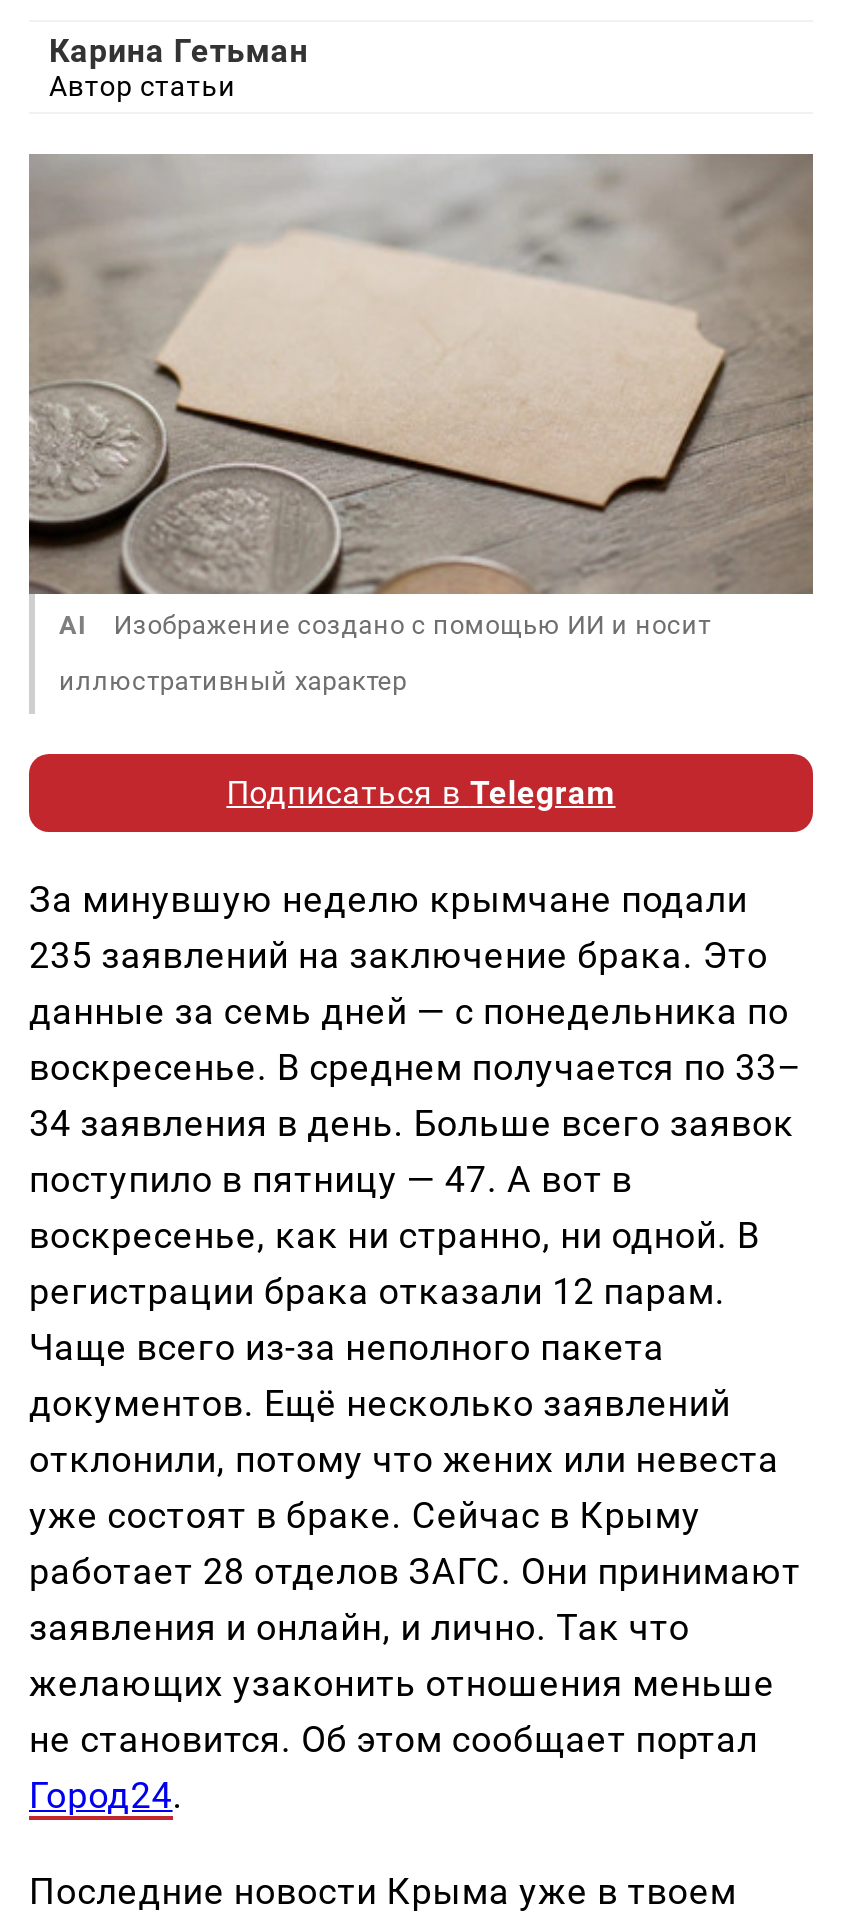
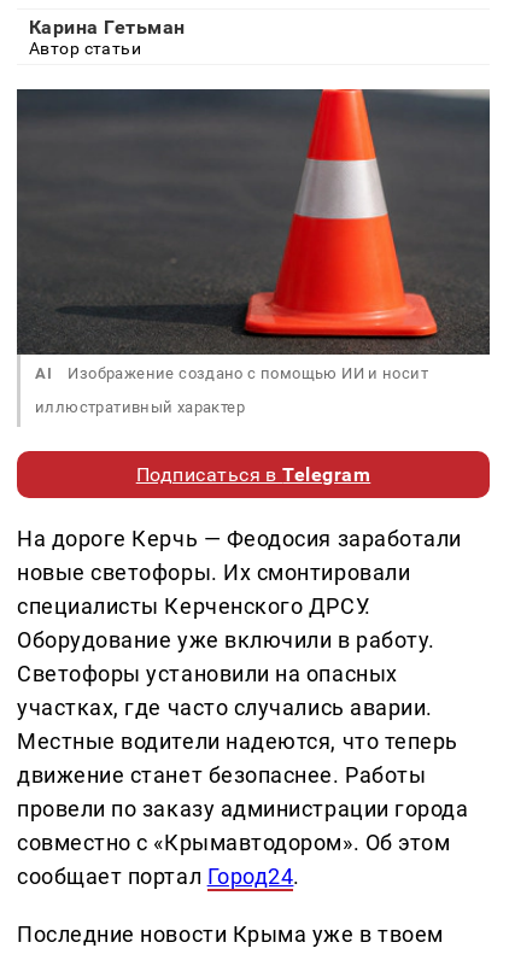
- [image]
+ [image]

- За минувшую неделю крымчане подали
- 235 заявлений на заключение брака. Это
- данные за семь дней — с понедельника по
- воскресенье. В среднем получается по 33–
- 34 заявления в день. Больше всего заявок
- поступило в пятницу — 47. А вот в
- воскресенье, как ни странно, ни одной. В
- регистрации брака отказали 12 парам.
- Чаще всего из-за неполного пакета
- документов. Ещё несколько заявлений
- отклонили, потому что жених или невеста
- уже состоят в браке. Сейчас в Крыму
- работает 28 отделов ЗАГС. Они принимают
- заявления и онлайн, и лично. Так что
- желающих узаконить отношения меньше
- не становится. Об этом сообщает портал
- Город24.
+ На дороге Керчь — Феодосия заработали
+ новые светофоры. Их смонтировали
+ специалисты Керченского ДРСУ.
+ Оборудование уже включили в работу.
+ Светофоры установили на опасных
+ участках, где часто случались аварии.
+ Местные водители надеются, что теперь
+ движение станет безопаснее. Работы
+ провели по заказу администрации города
+ совместно с «Крымавтодором». Об этом
+ сообщает портал Город24.
